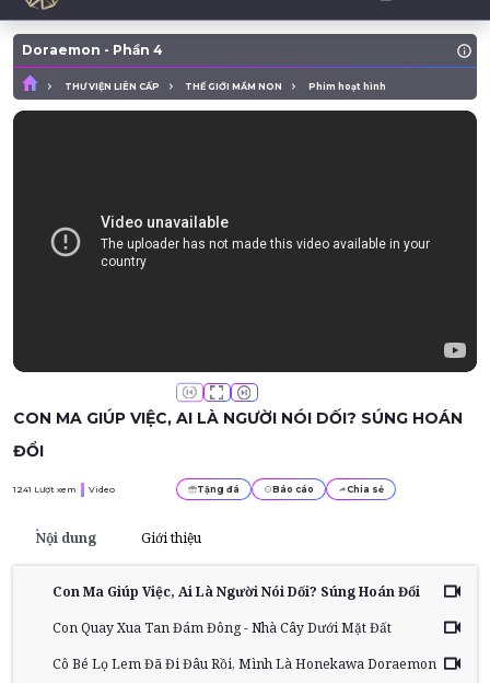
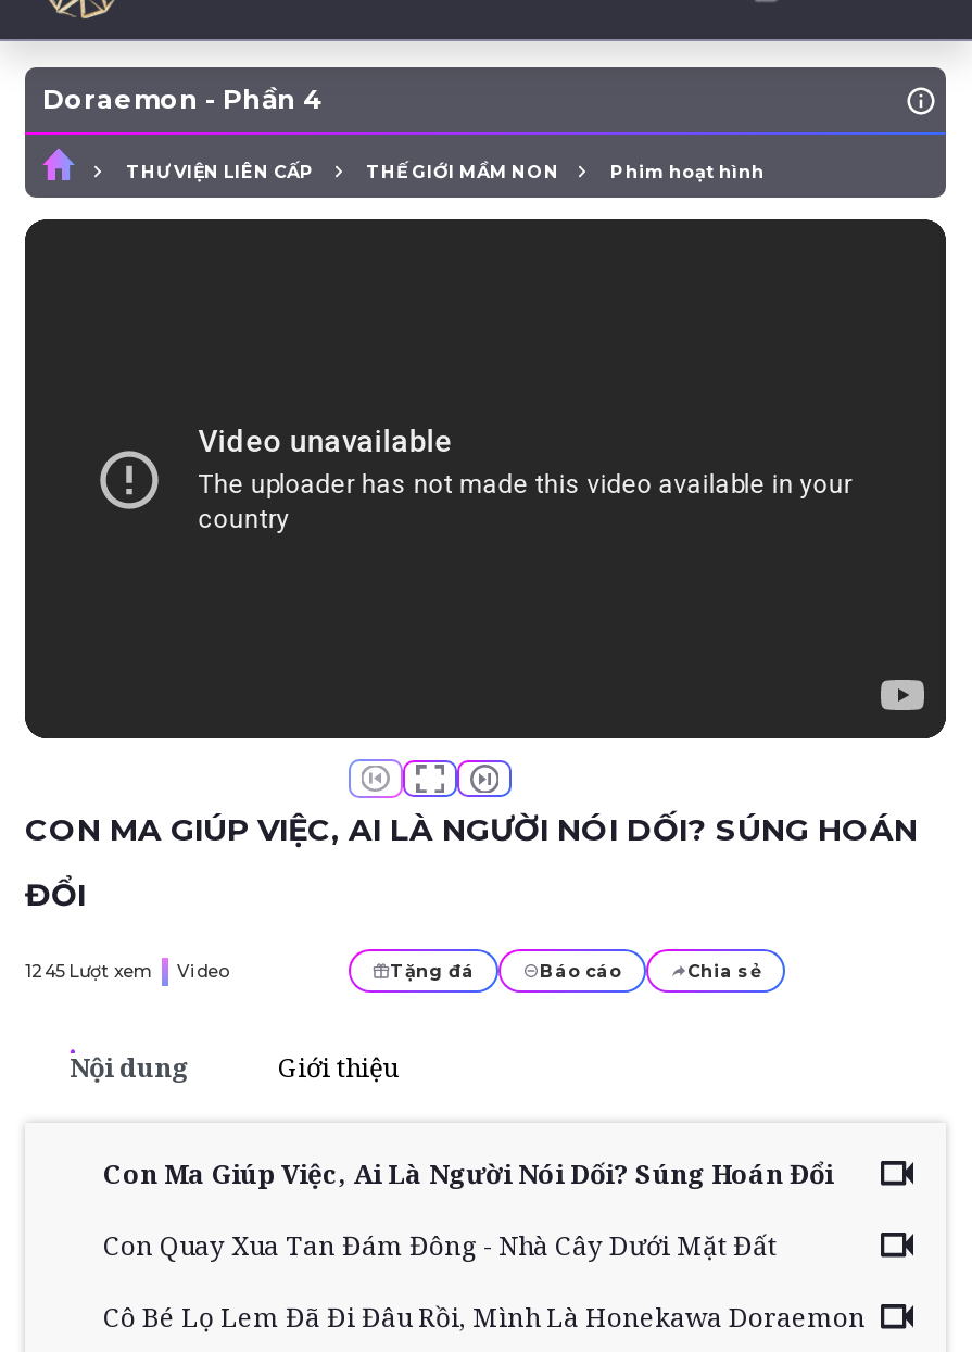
- 1241 Lượt xem Video
+ 1245 Lượt xem Video
